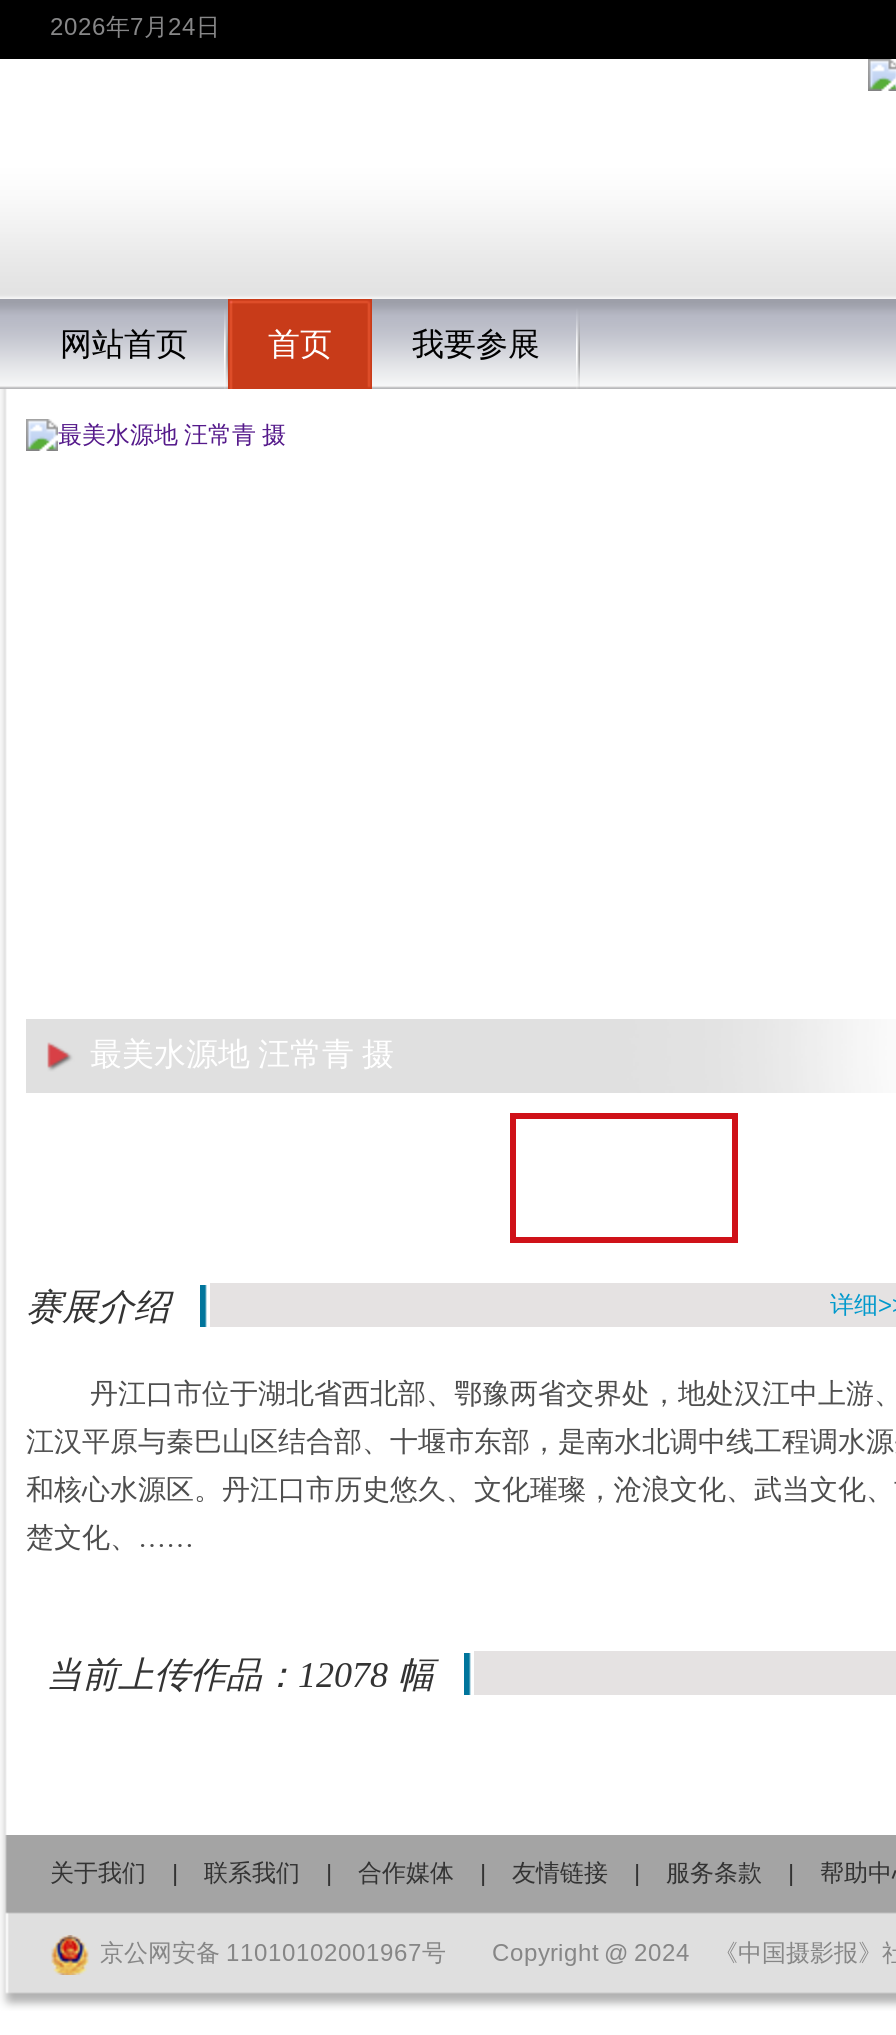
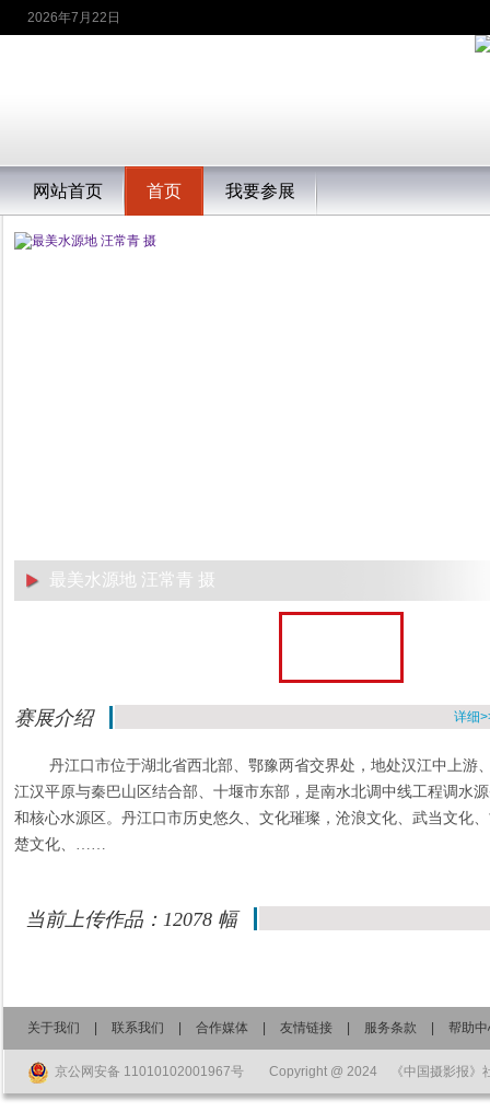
- 2026年7月24日
+ 2026年7月22日
